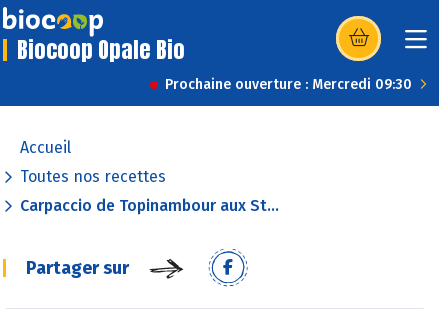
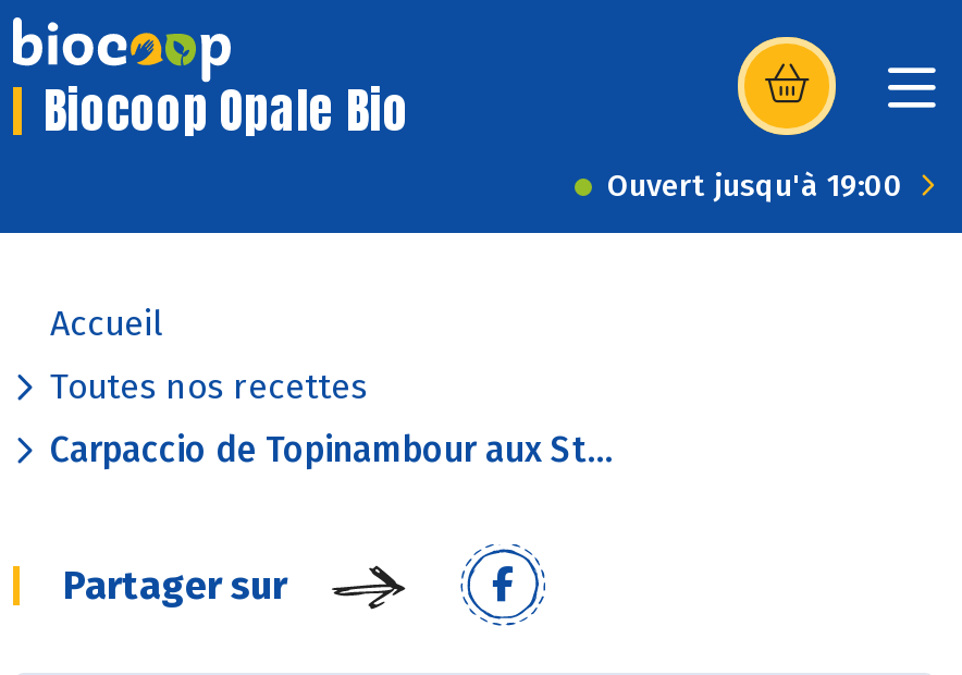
- Prochaine ouverture : Mercredi 09:30
+ Ouvert jusqu'à 19:00
